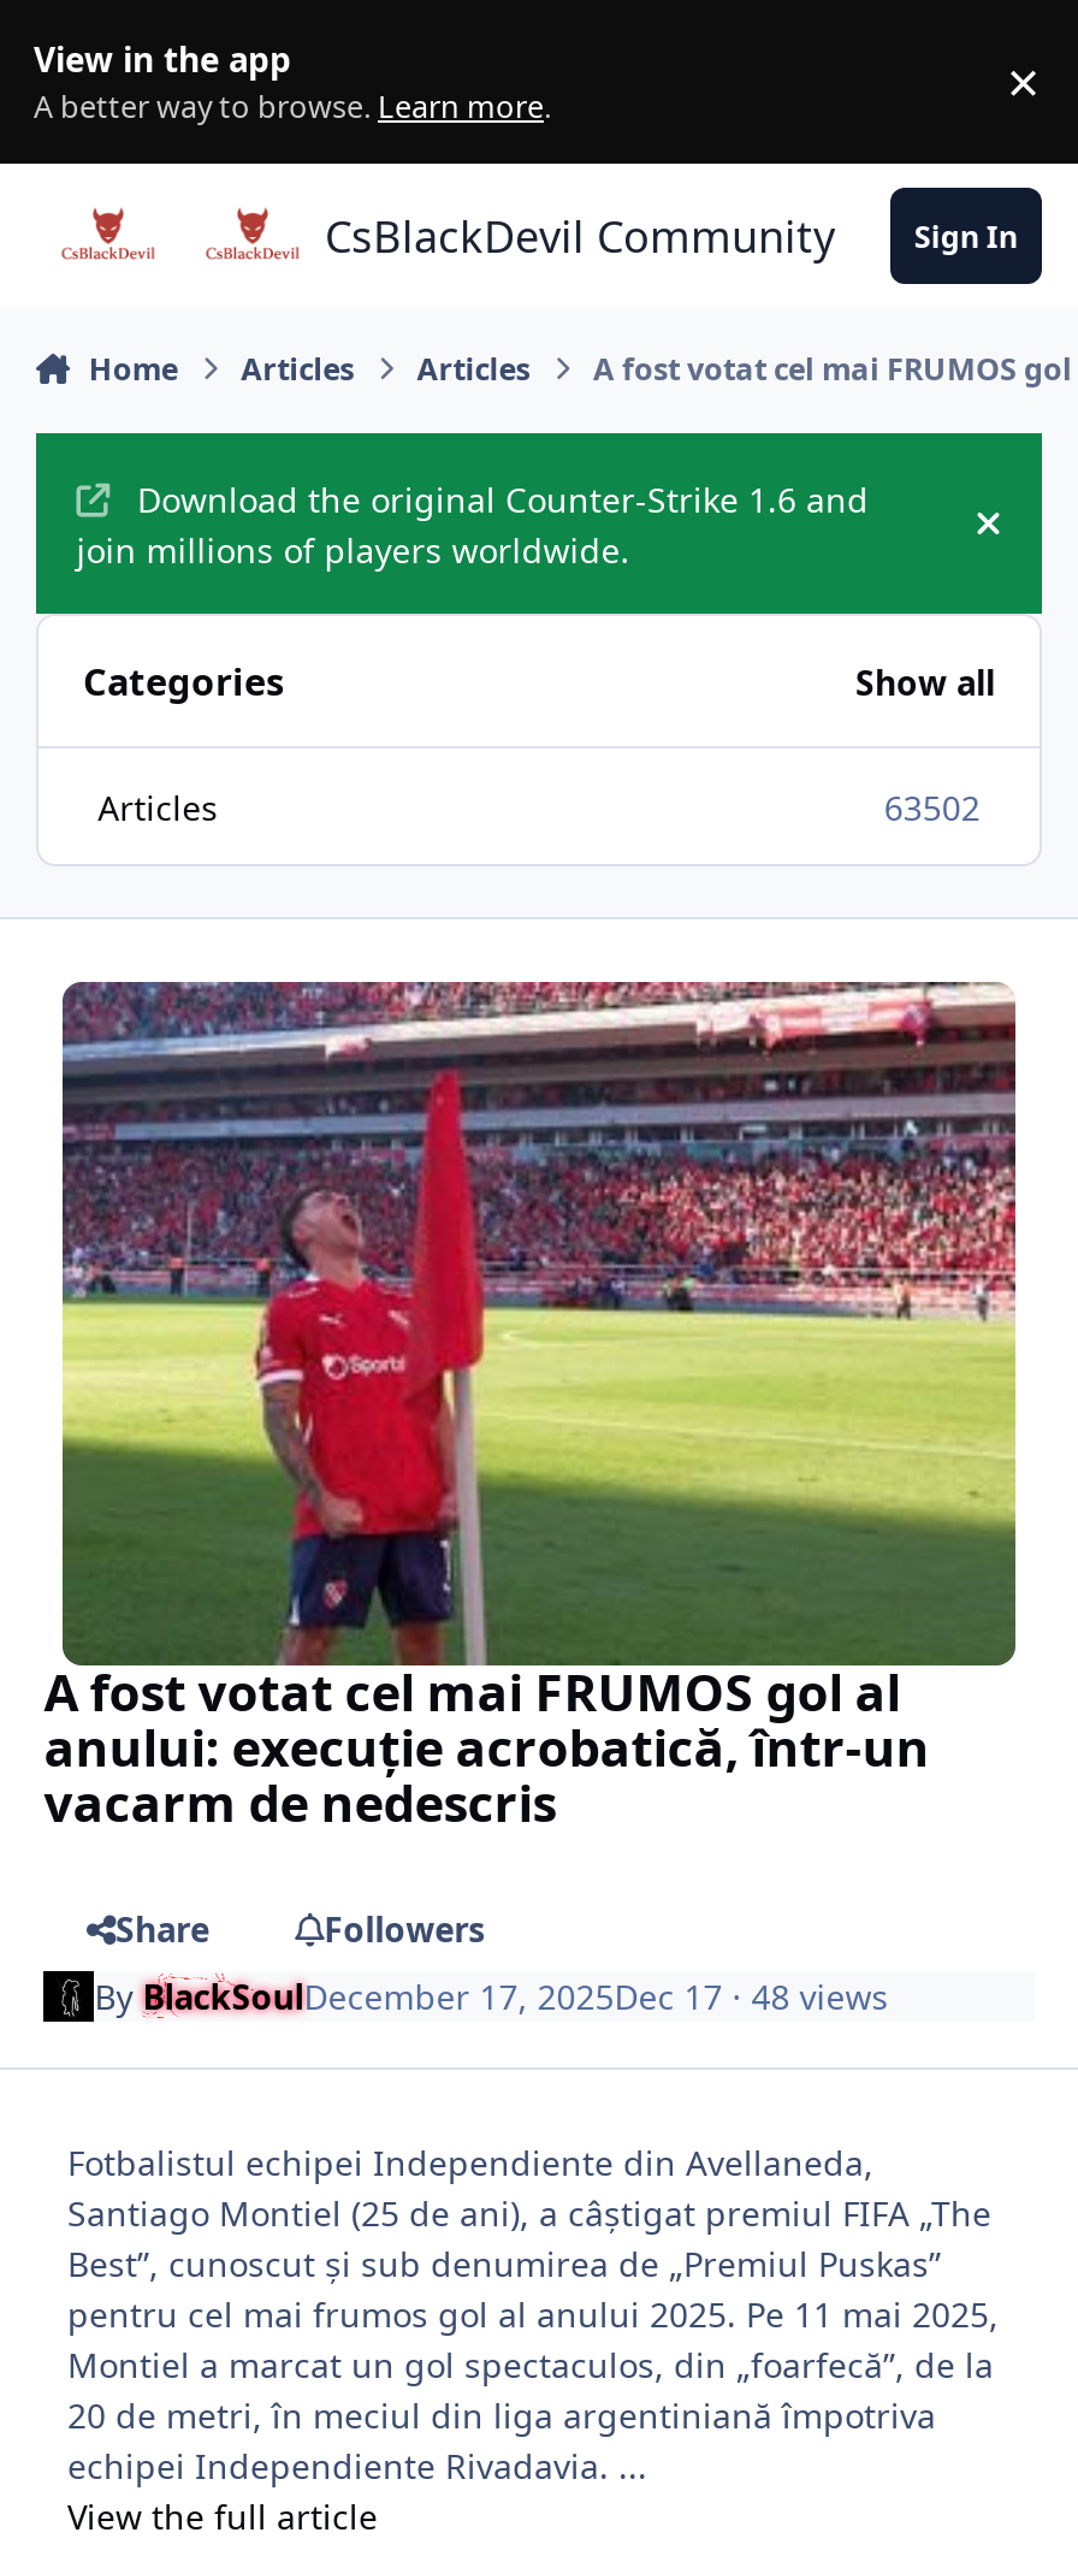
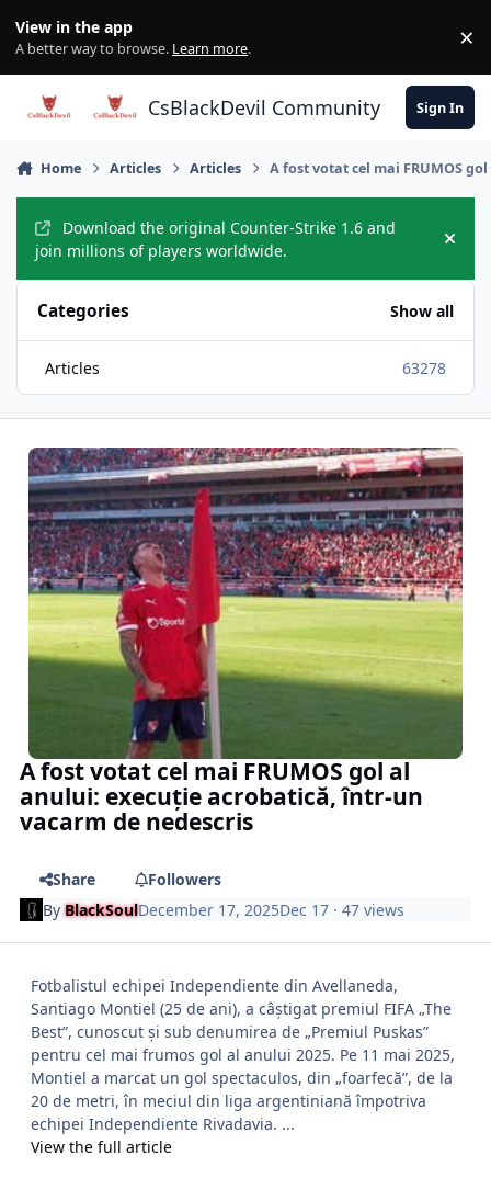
- 63502
+ 63278

- By BlackSoulDecember 17, 2025Dec 17 · 48 views
+ By BlackSoulDecember 17, 2025Dec 17 · 47 views
